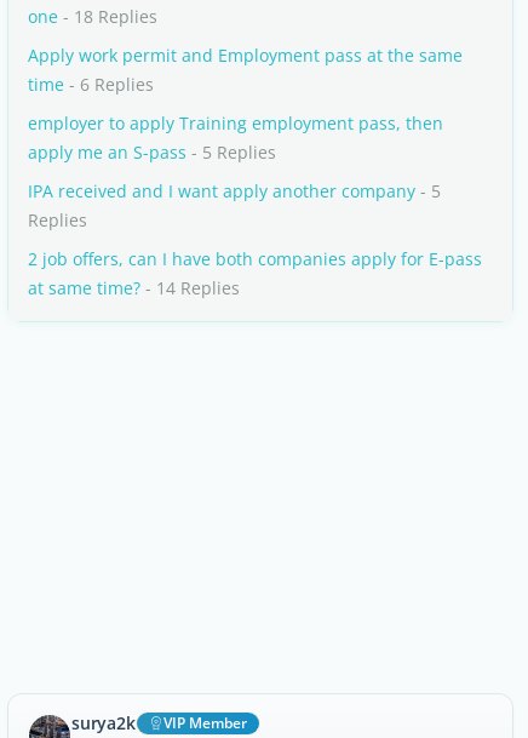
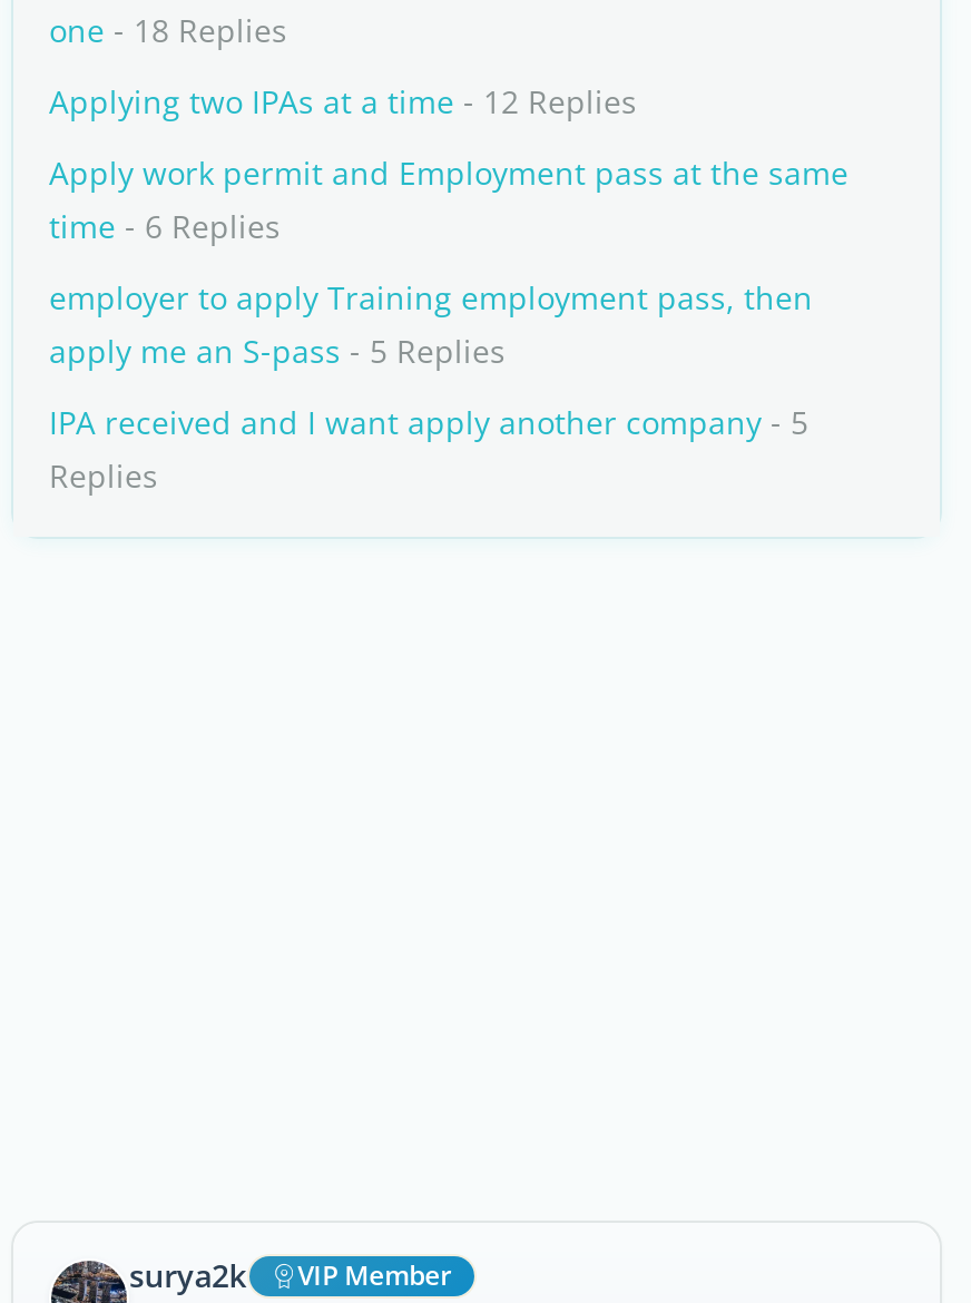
+ Applying two IPAs at a time - 12 Replies

moved down: Apply work permit and Employment pass at the same | time - 6 Replies | employer to apply Training employment pass, then | apply me an S-pass - 5 Replies | IPA received and I want apply another company - 5 | Replies

- 2 job offers, can I have both companies apply for E-pass
- at same time? - 14 Replies
